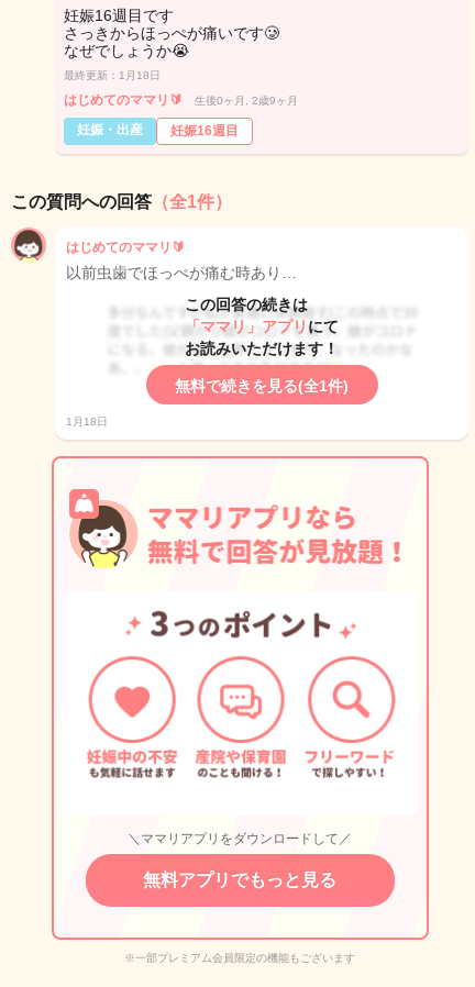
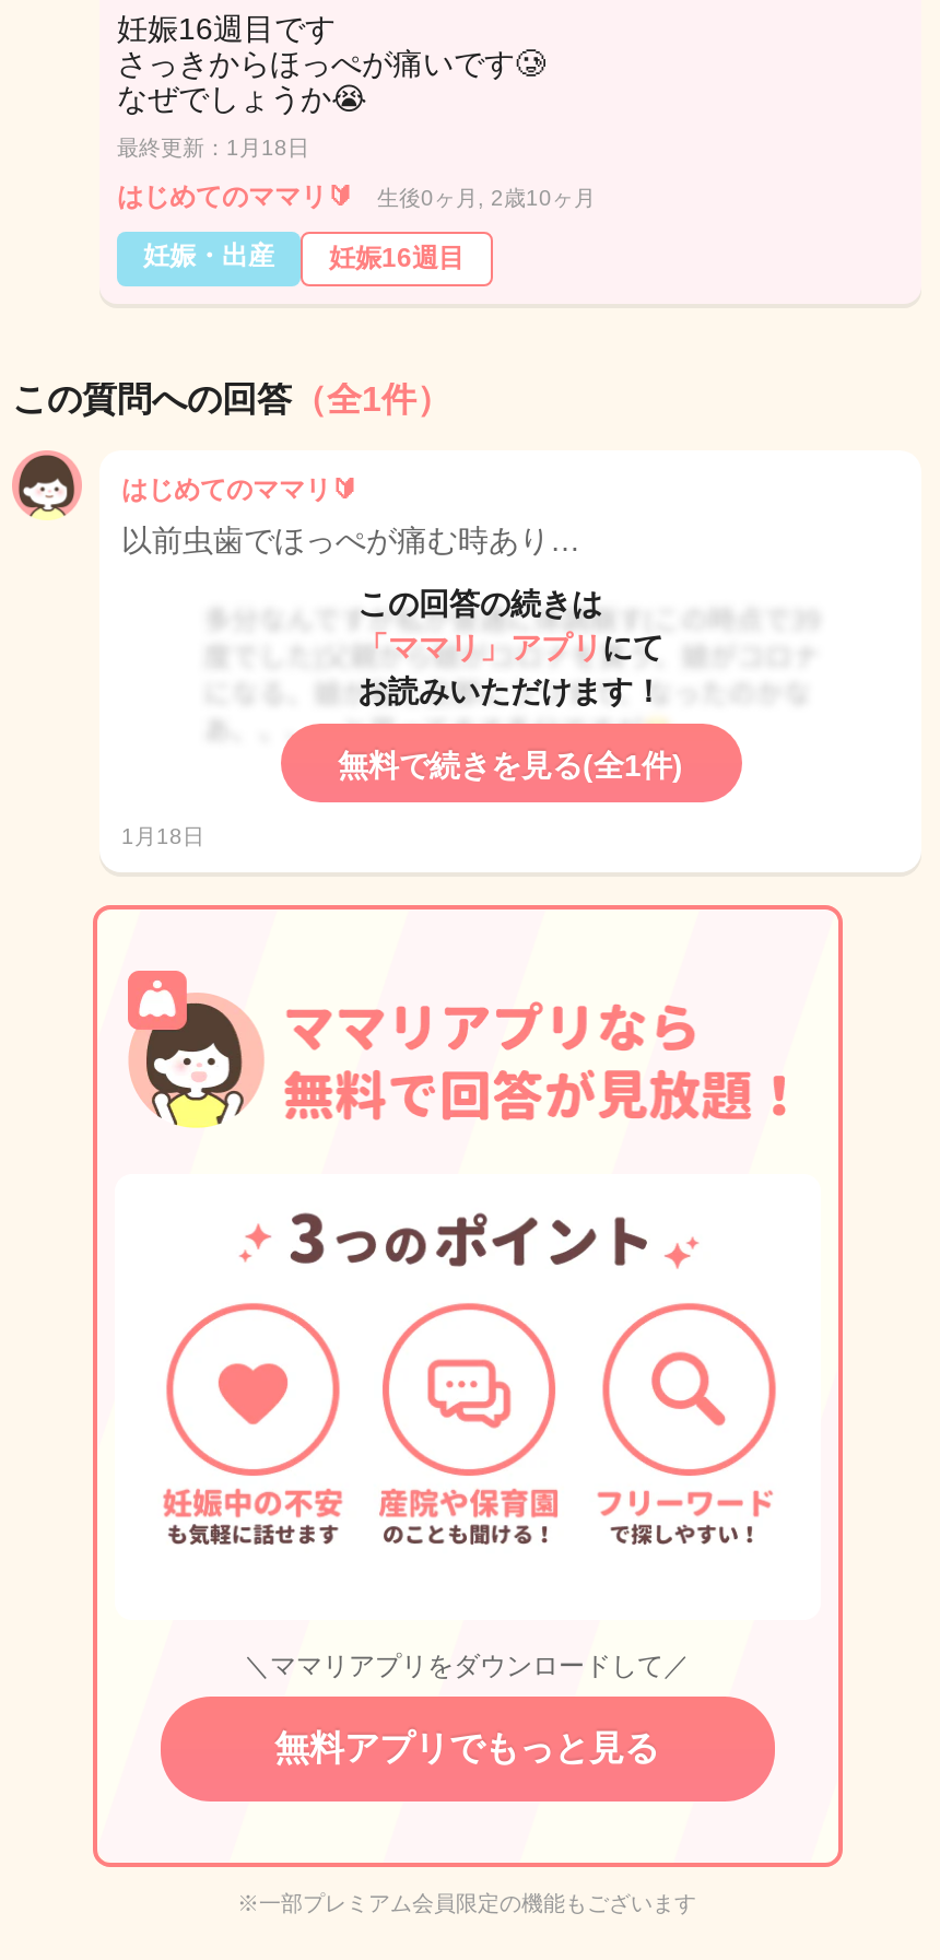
- 生後0ヶ月, 2歳9ヶ月
+ 生後0ヶ月, 2歳10ヶ月
